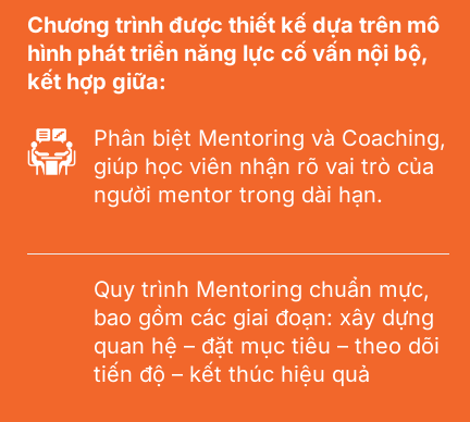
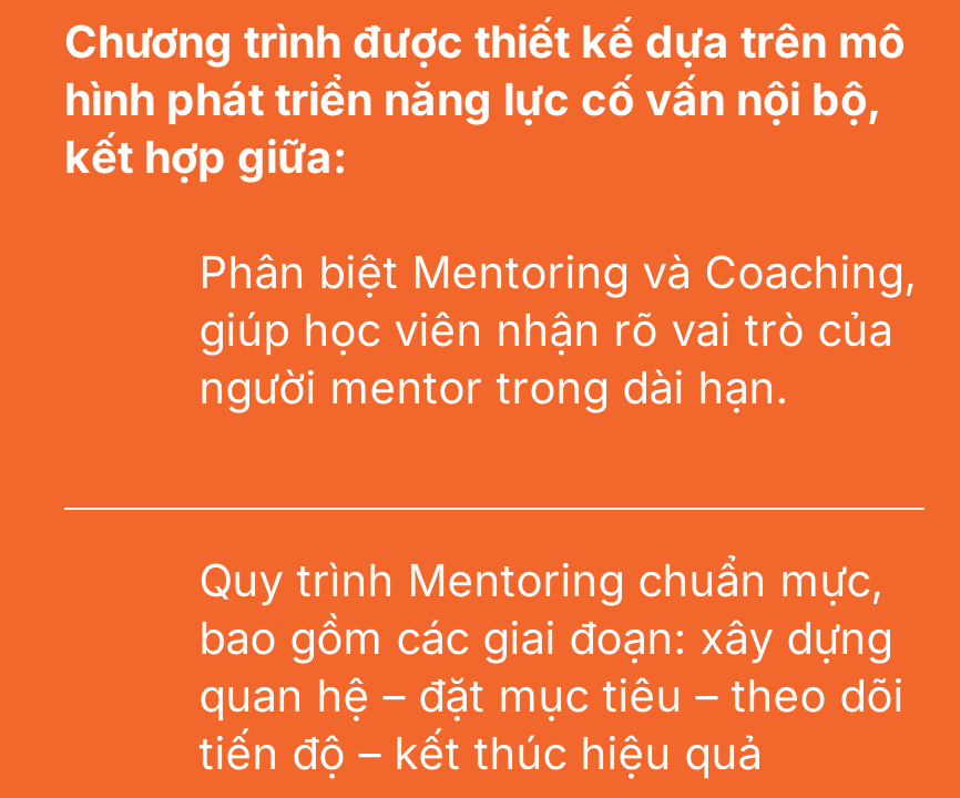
- [image]
